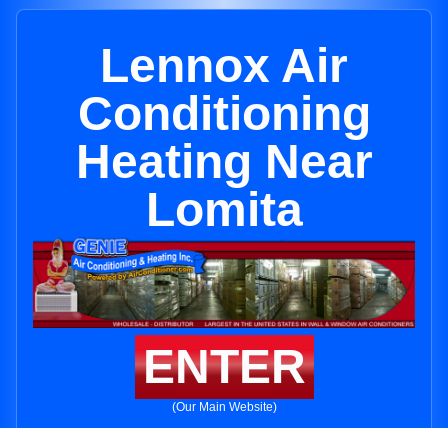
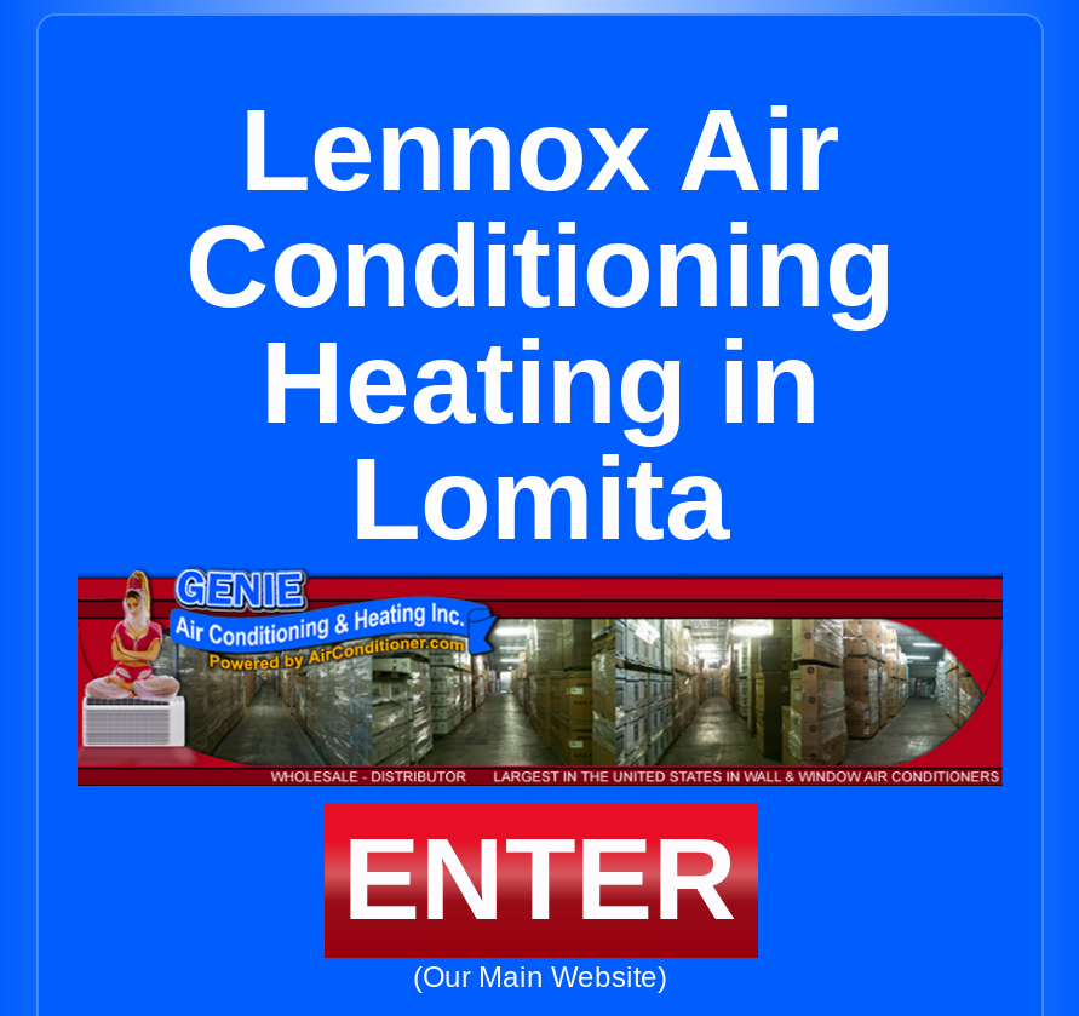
- Heating Near
+ Heating in
